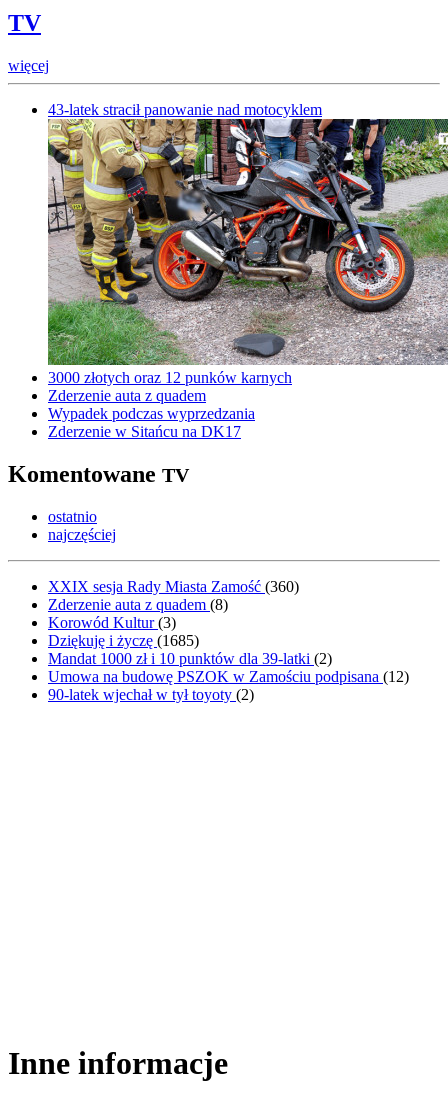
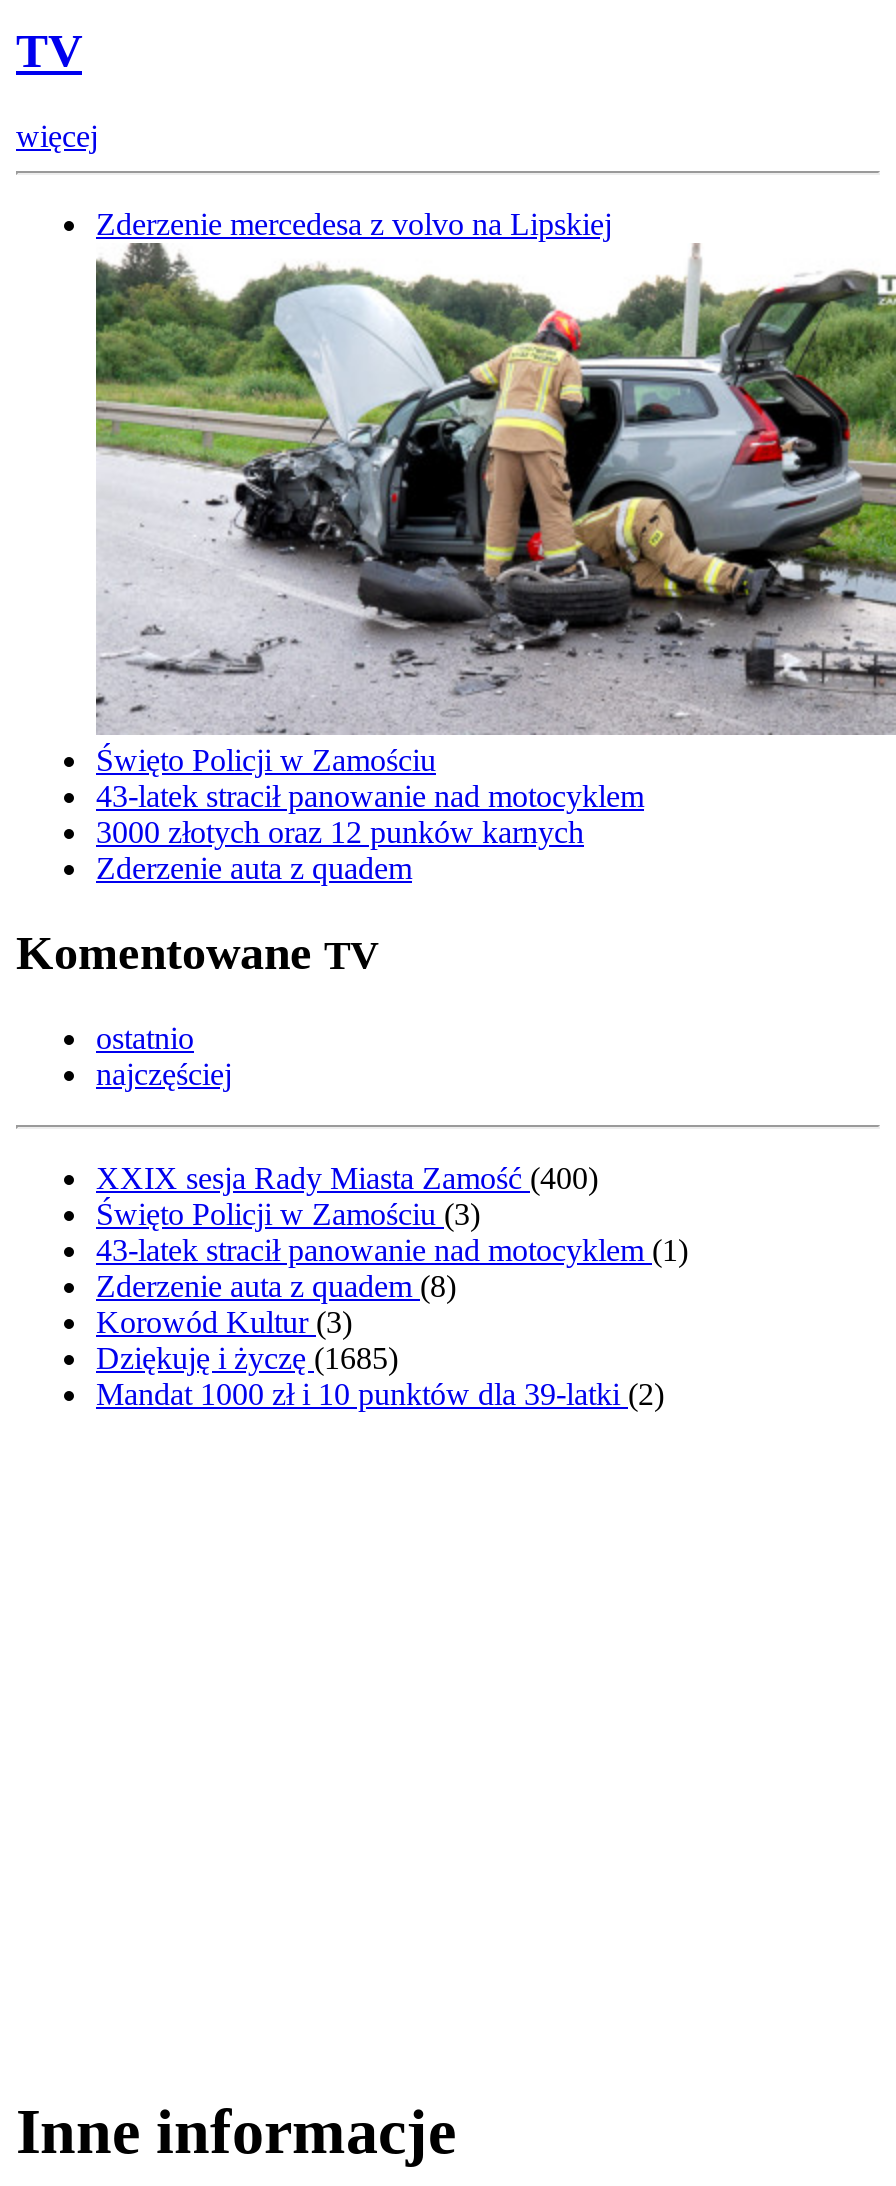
+ Zderzenie mercedesa z volvo na Lipskiej

+ Święto Policji w Zamościu

moved down: 43-latek stracił panowanie nad motocyklem

- [image]
+ [image]

moved down: 3000 złotych oraz 12 punków karnych | Zderzenie auta z quadem

- Wypadek podczas wyprzedzania
- Zderzenie w Sitańcu na DK17

- XXIX sesja Rady Miasta Zamość (360)
+ XXIX sesja Rady Miasta Zamość (400)
+ Święto Policji w Zamościu (3)
+ 43-latek stracił panowanie nad motocyklem (1)

moved down: Zderzenie auta z quadem (8) | Korowód Kultur (3) | Dziękuję i życzę (1685) | Mandat 1000 zł i 10 punktów dla 39-latki (2)

- Umowa na budowę PSZOK w Zamościu podpisana (12)
- 90-latek wjechał w tył toyoty (2)
